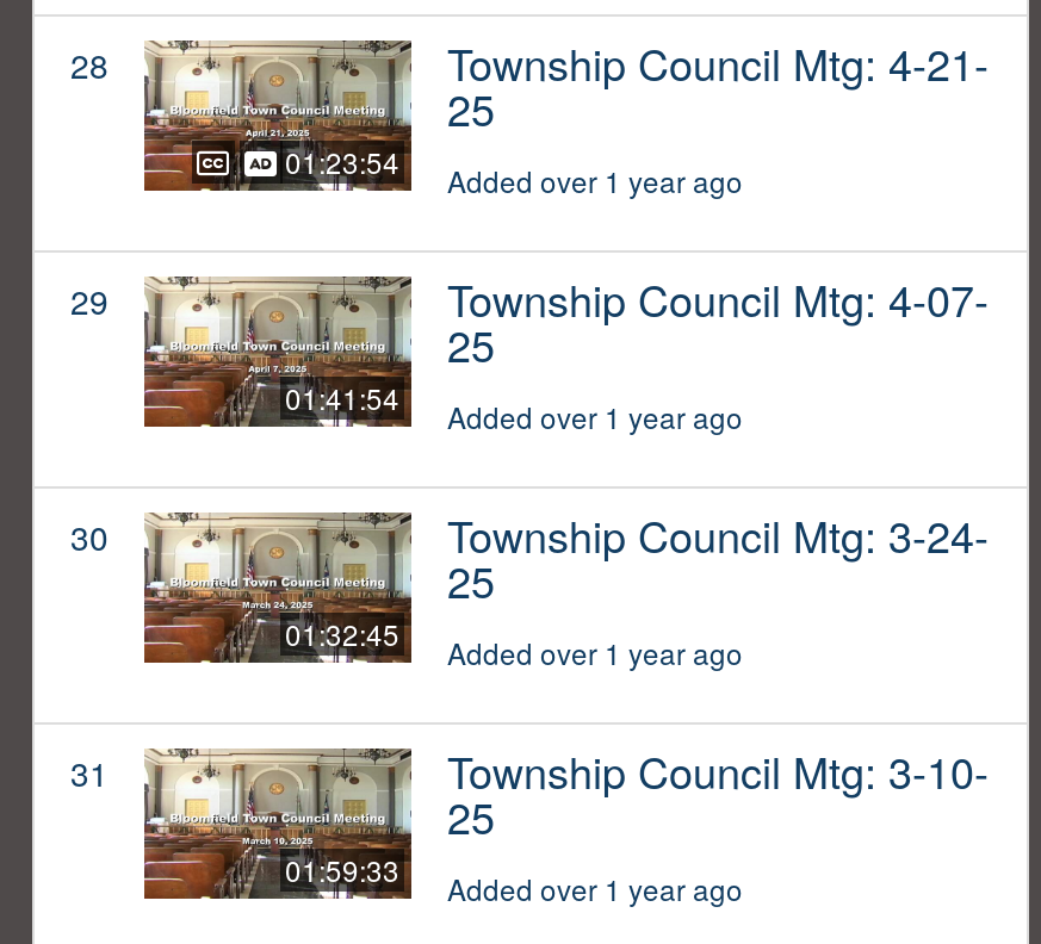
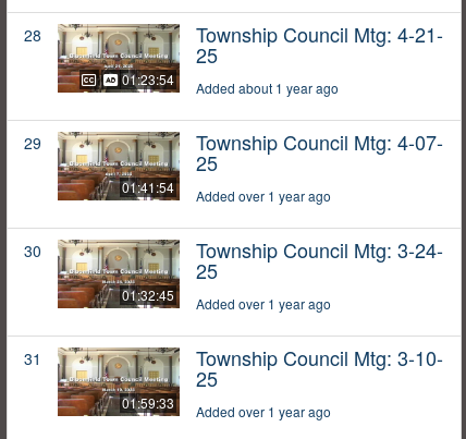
- Added over 1 year ago
+ Added about 1 year ago
